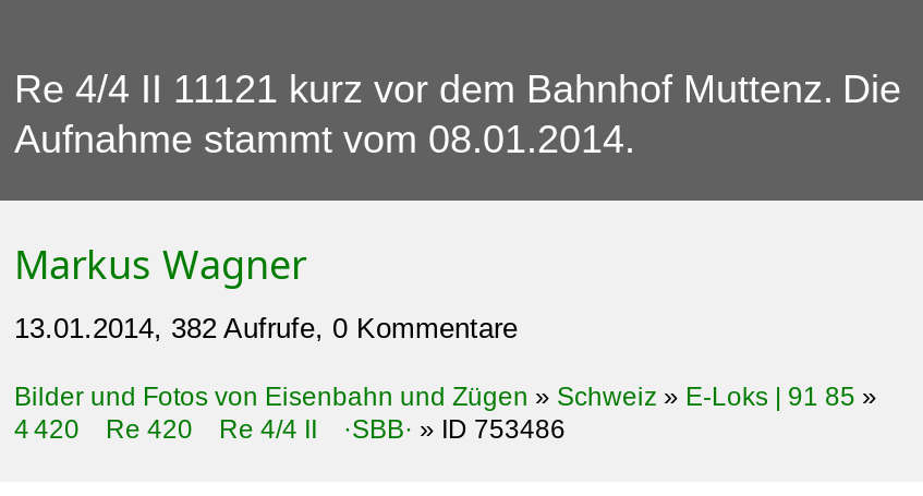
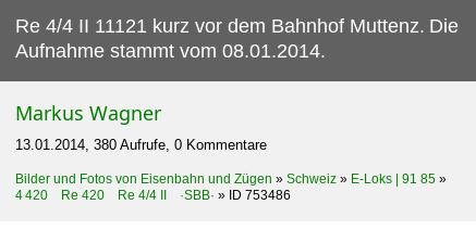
- 13.01.2014, 382 Aufrufe, 0 Kommentare
+ 13.01.2014, 380 Aufrufe, 0 Kommentare
